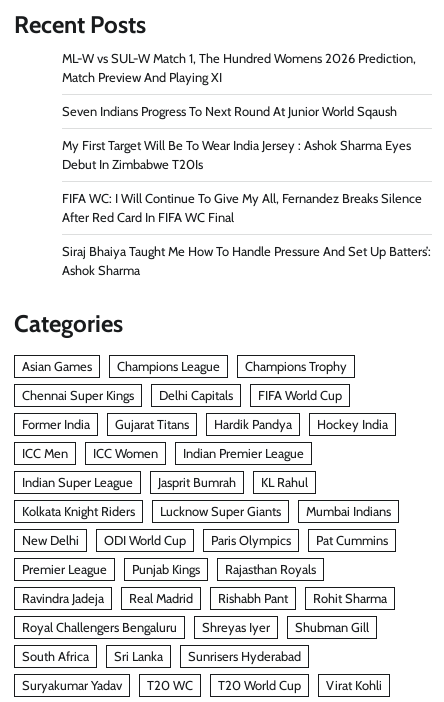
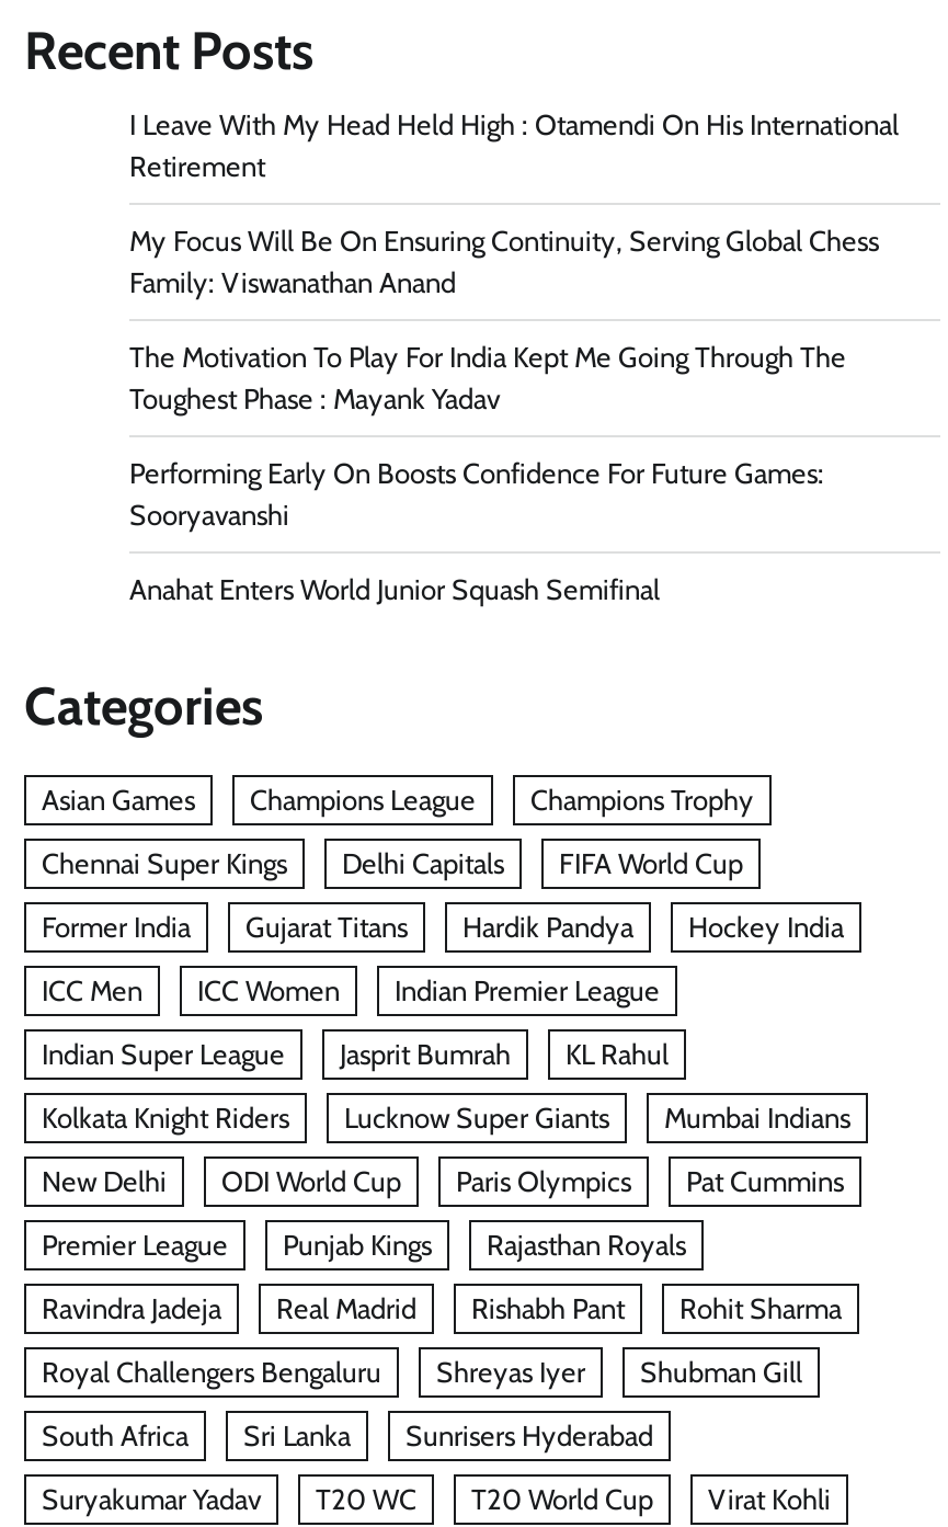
- ML-W vs SUL-W Match 1, The Hundred Womens 2026 Prediction,
- Match Preview And Playing XI
+ I Leave With My Head Held High : Otamendi On His International
+ Retirement

- Seven Indians Progress To Next Round At Junior World Sqaush
+ My Focus Will Be On Ensuring Continuity, Serving Global Chess
+ Family: Viswanathan Anand

- My First Target Will Be To Wear India Jersey : Ashok Sharma Eyes
- Debut In Zimbabwe T20Is
+ The Motivation To Play For India Kept Me Going Through The
+ Toughest Phase : Mayank Yadav

- FIFA WC: I Will Continue To Give My All, Fernandez Breaks Silence
- After Red Card In FIFA WC Final
+ Performing Early On Boosts Confidence For Future Games:
+ Sooryavanshi

- Siraj Bhaiya Taught Me How To Handle Pressure And Set Up Batters’:
- Ashok Sharma
+ Anahat Enters World Junior Squash Semifinal
